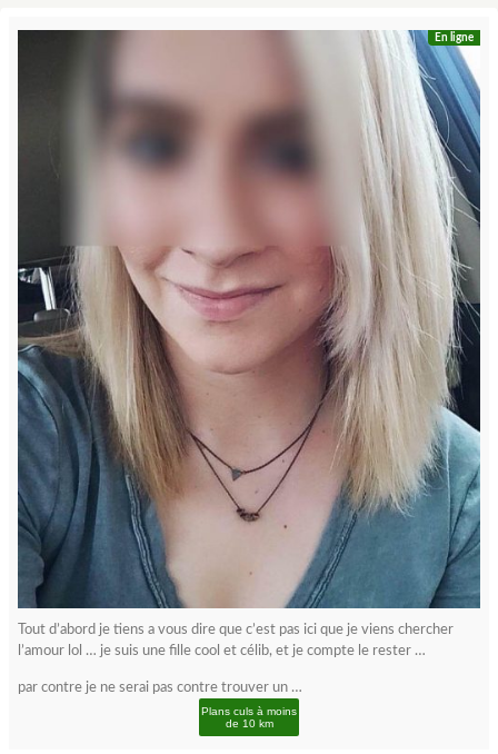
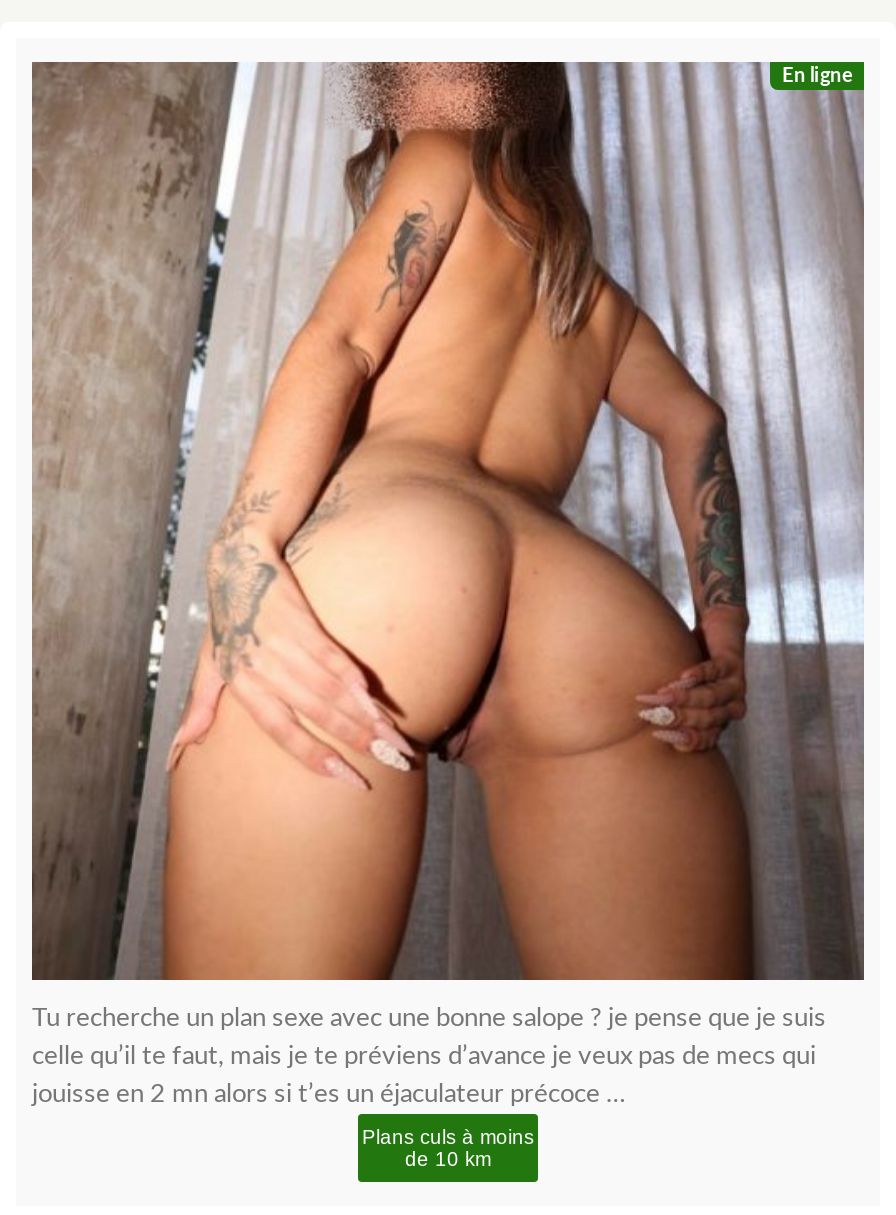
- [image]
- Tout d’abord je tiens a vous dire que c’est pas ici que je viens chercher
+ [image]
+ Tu recherche un plan sexe avec une bonne salope ? je pense que je suis

- l’amour lol … je suis une fille cool et célib, et je compte le rester …
+ celle qu’il te faut, mais je te préviens d’avance je veux pas de mecs qui

- par contre je ne serai pas contre trouver un …
+ jouisse en 2 mn alors si t’es un éjaculateur précoce …
